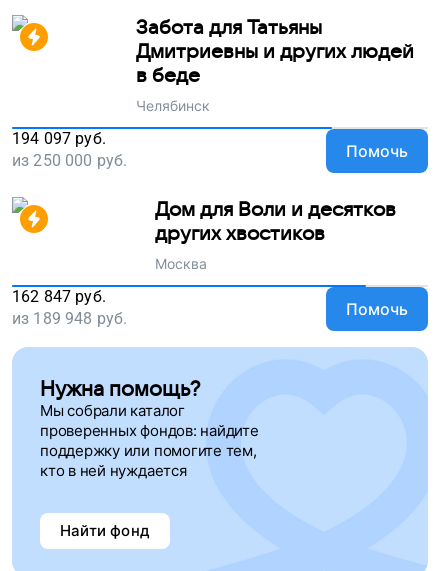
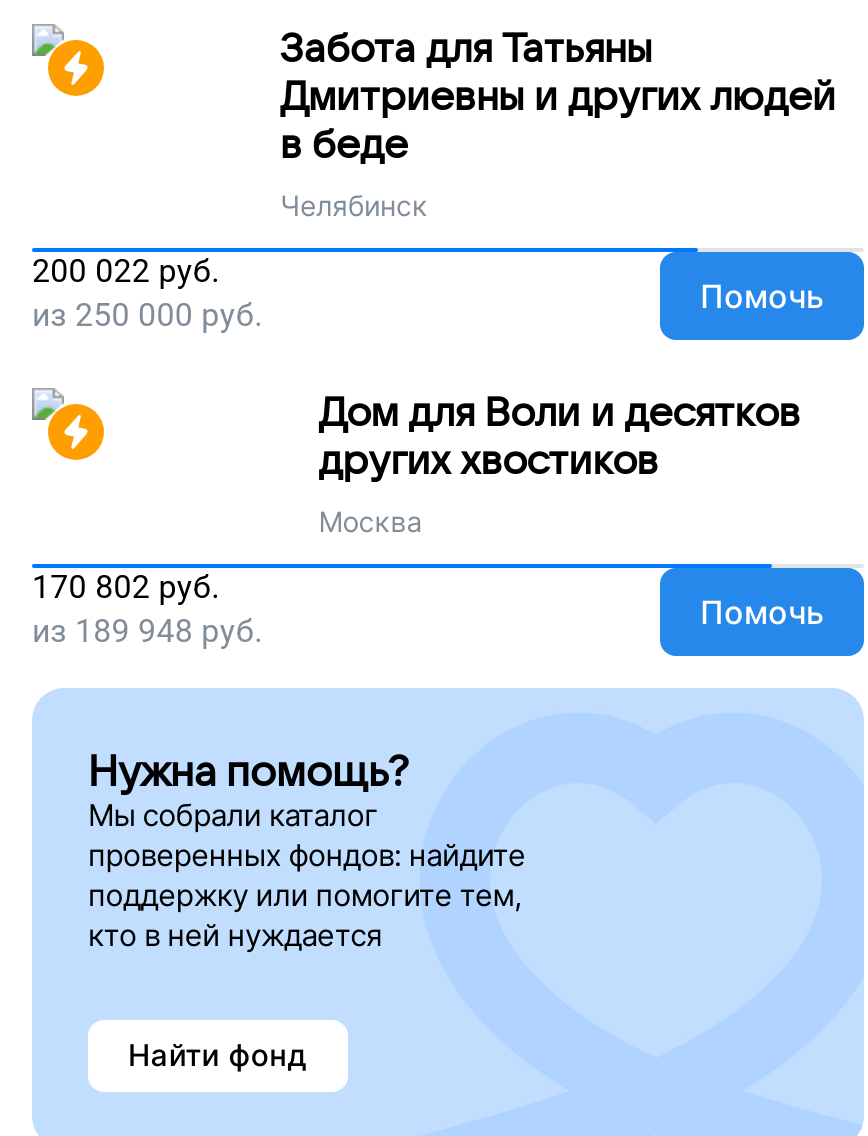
- 194 097 руб.
+ 200 022 руб.

- 162 847 руб.
+ 170 802 руб.
